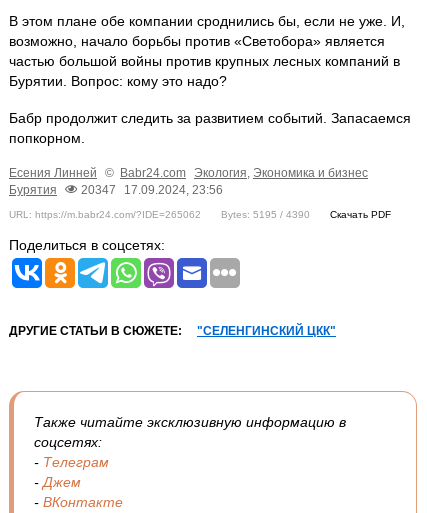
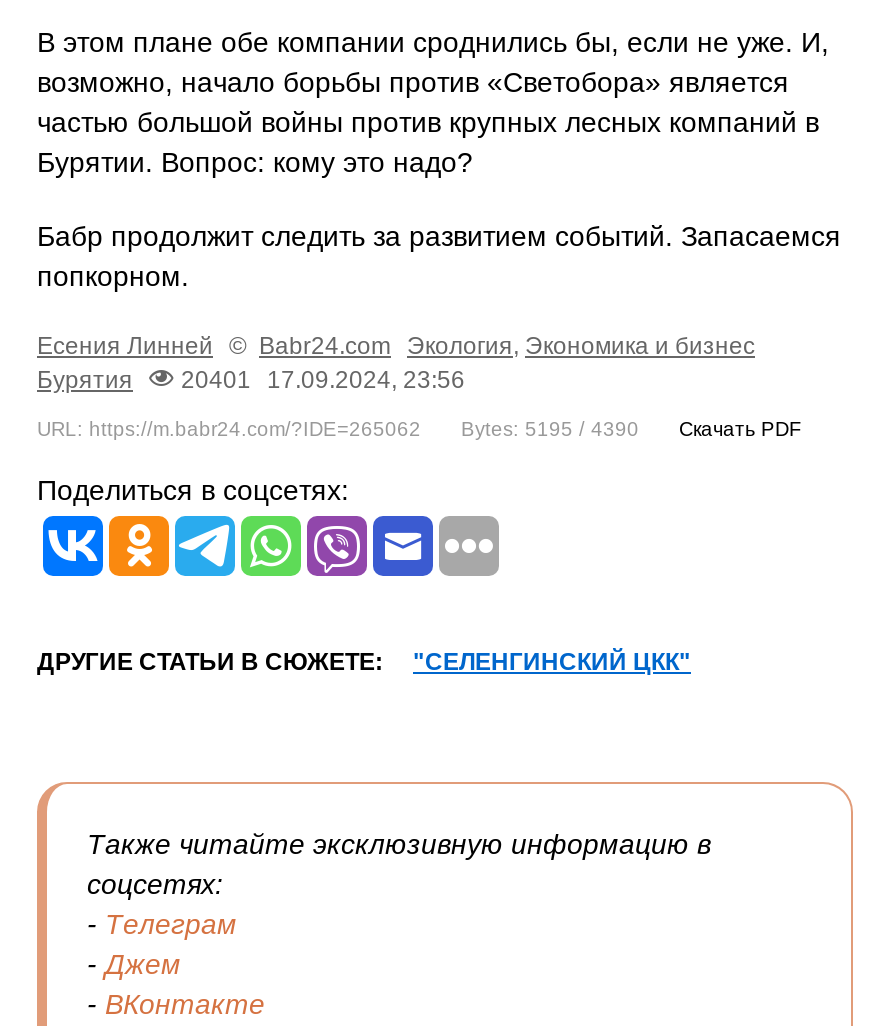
- Бурятия 20347 17.09.2024, 23:56
+ Бурятия 20401 17.09.2024, 23:56
